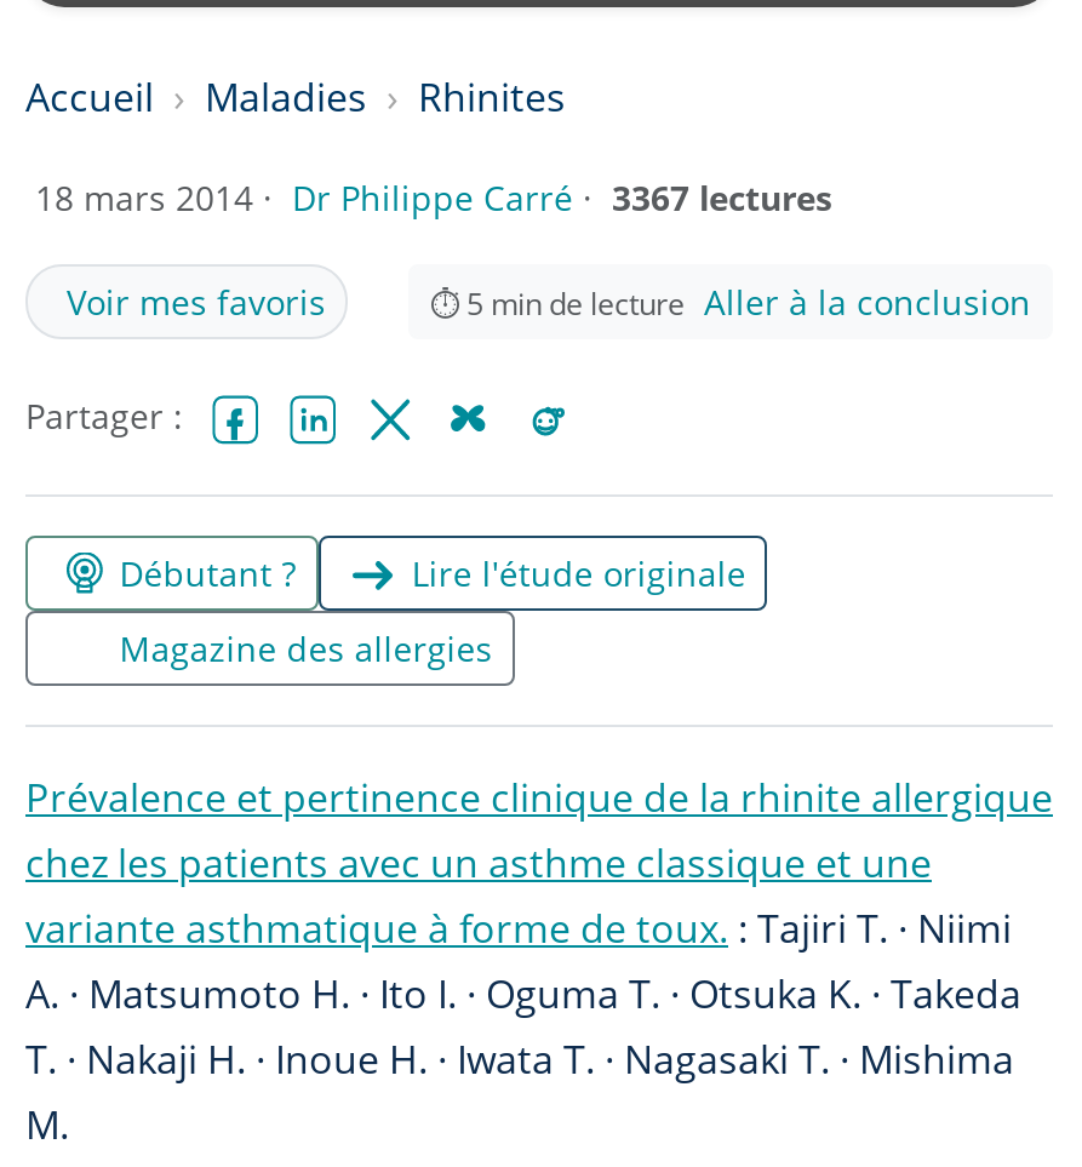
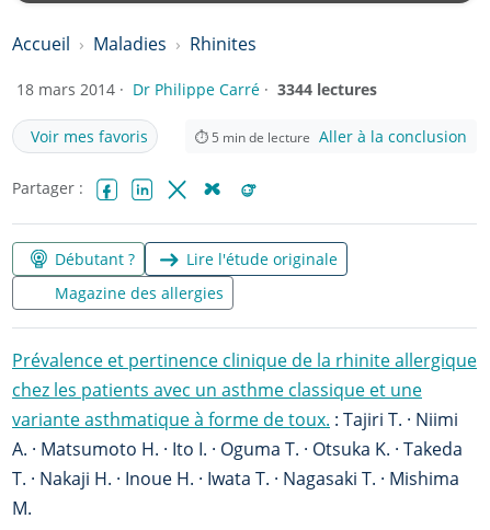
- 18 mars 2014 · Dr Philippe Carré · 3367 lectures
+ 18 mars 2014 · Dr Philippe Carré · 3344 lectures
